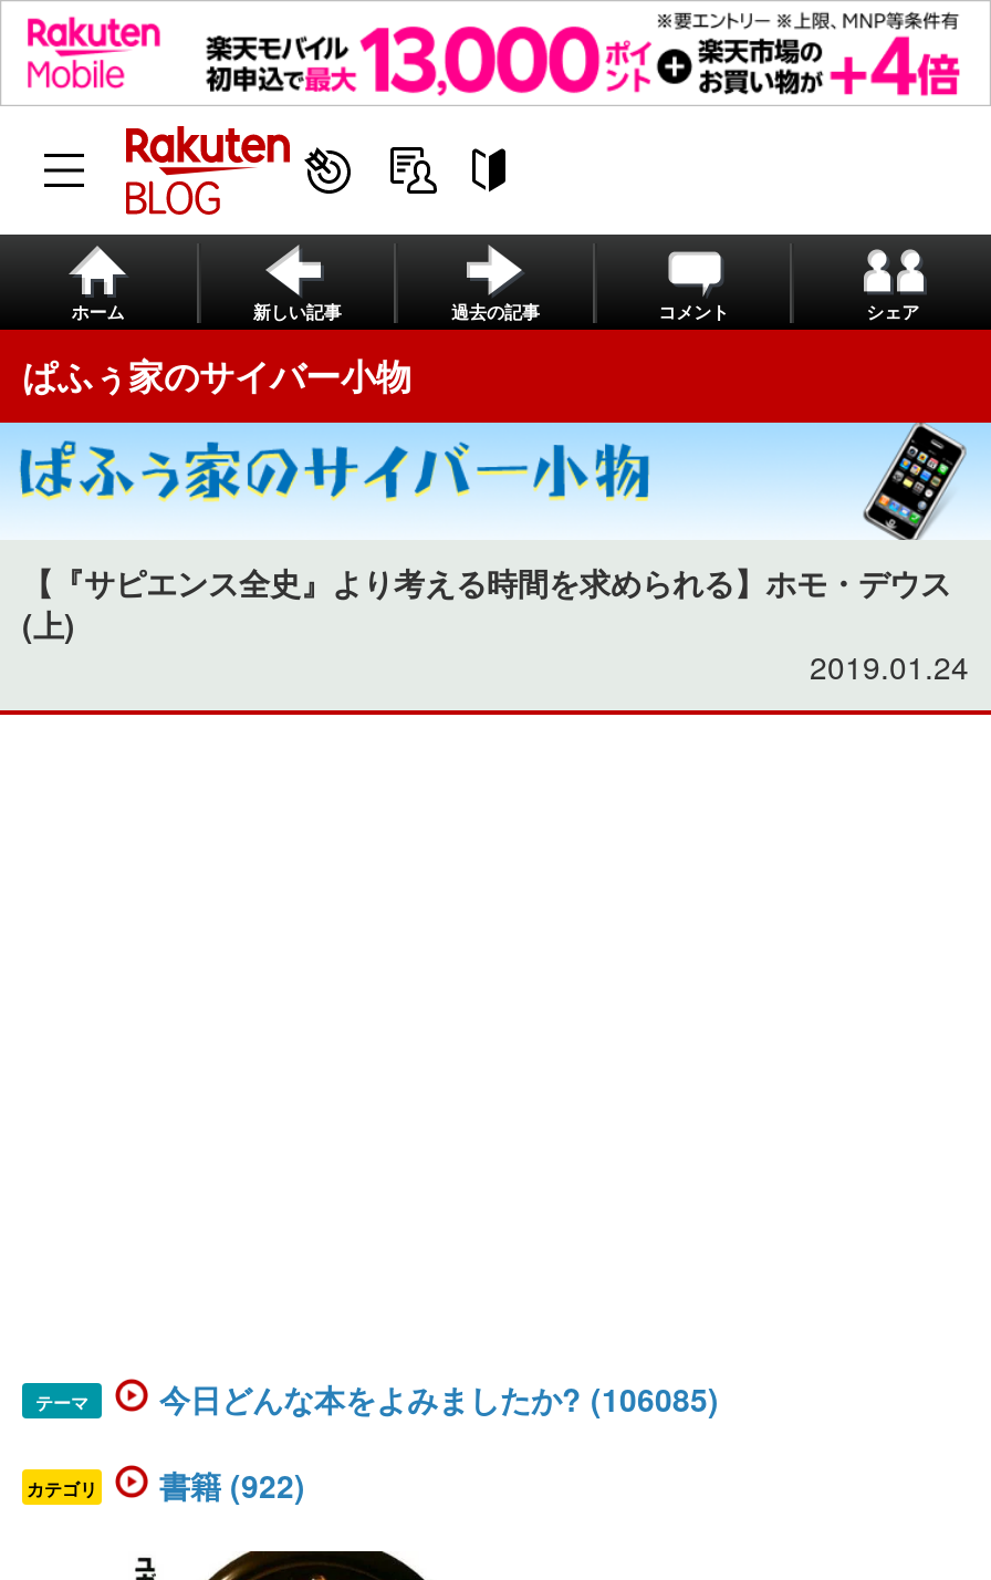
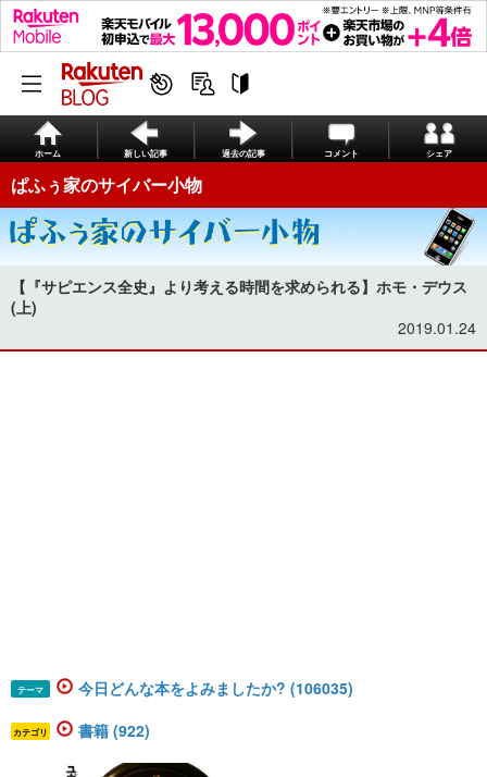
- 今日どんな本をよみましたか? (106085)
+ 今日どんな本をよみましたか? (106035)
